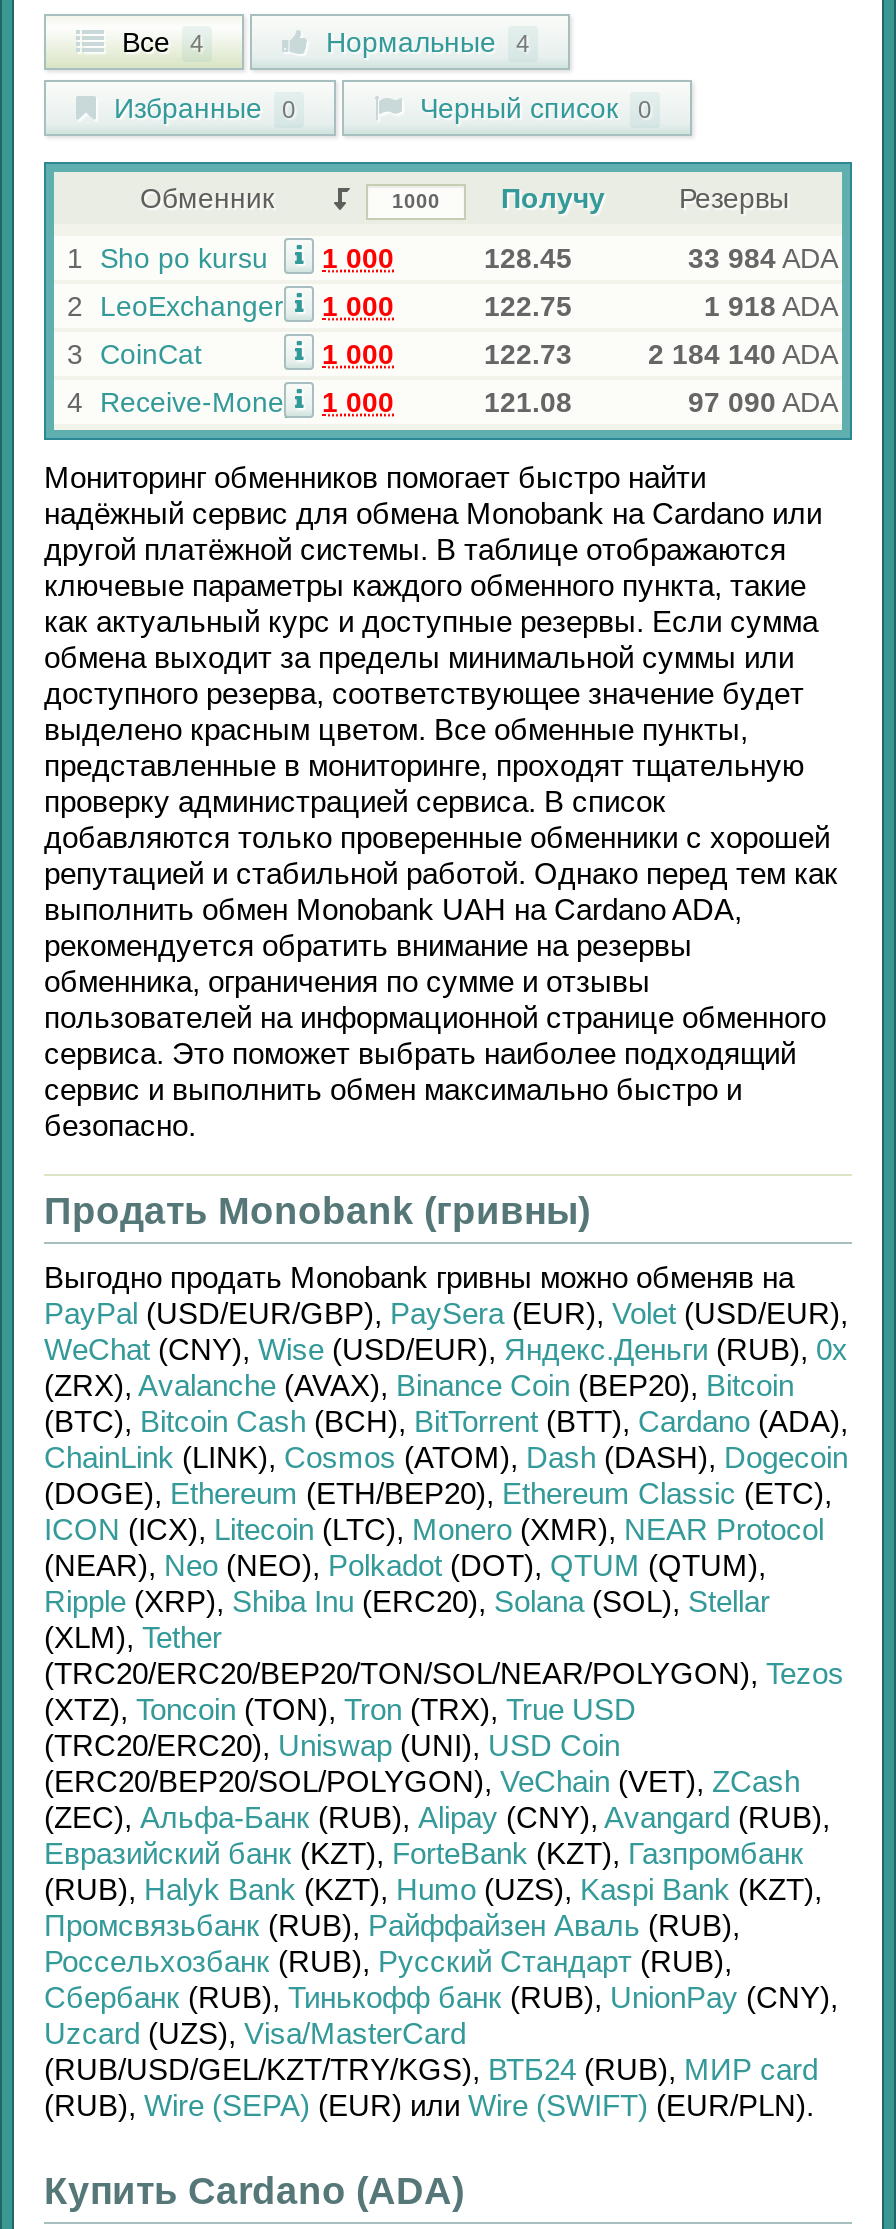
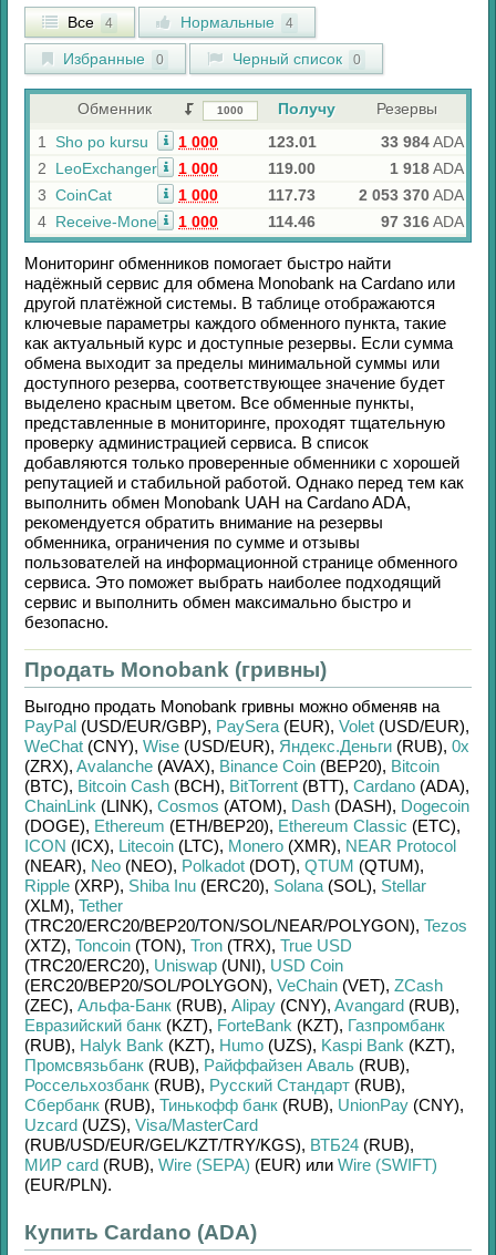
- 128.45
+ 123.01

- 122.75
+ 119.00

- 122.73
+ 117.73

- 2 184 140 ADA
+ 2 053 370 ADA

- 121.08
+ 114.46

- 97 090 ADA
+ 97 316 ADA

- (RUB/USD/GEL/KZT/TRY/KGS), ВТБ24 (RUB), МИР card
- (RUB), Wire (SEPA) (EUR) или Wire (SWIFT) (EUR/PLN).
+ (RUB/USD/EUR/GEL/KZT/TRY/KGS), ВТБ24 (RUB),
+ МИР card (RUB), Wire (SEPA) (EUR) или Wire (SWIFT)
+ (EUR/PLN).
